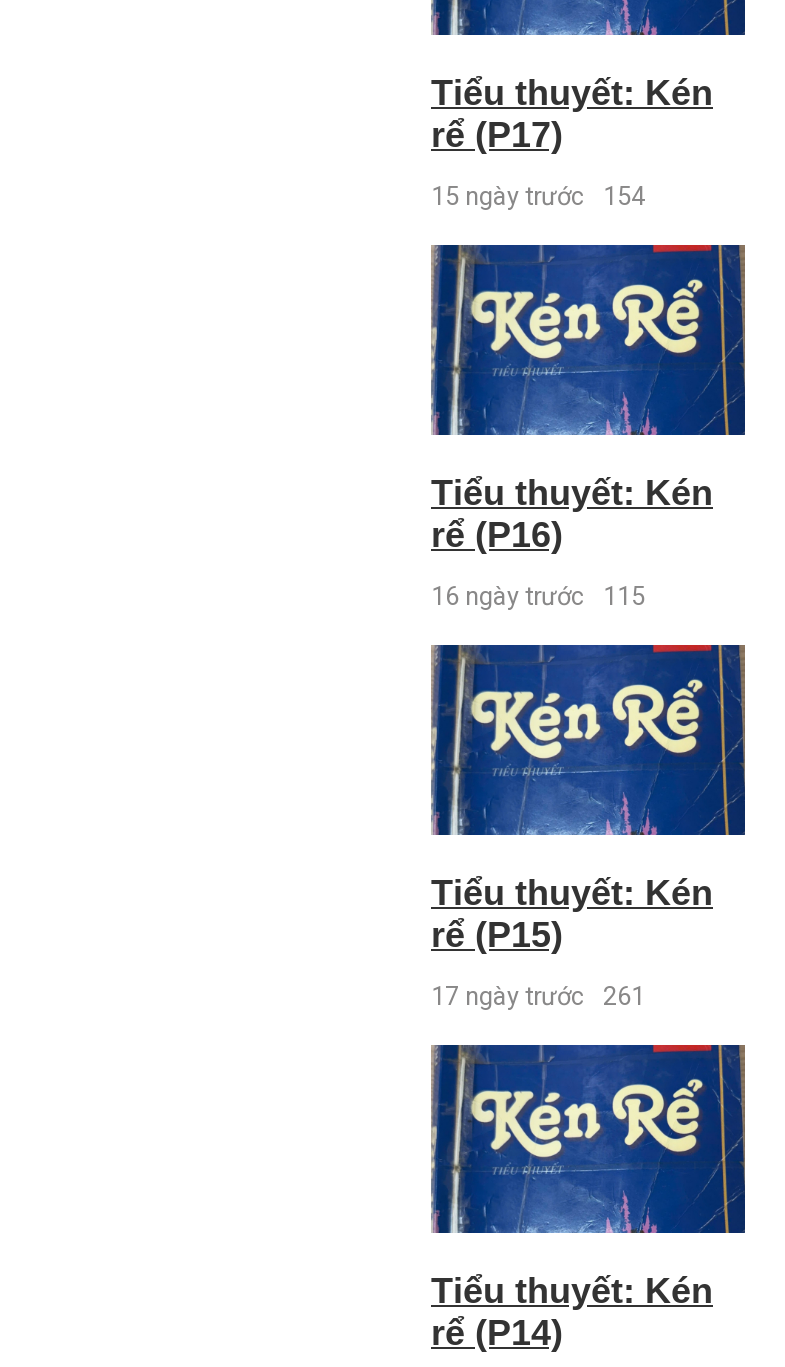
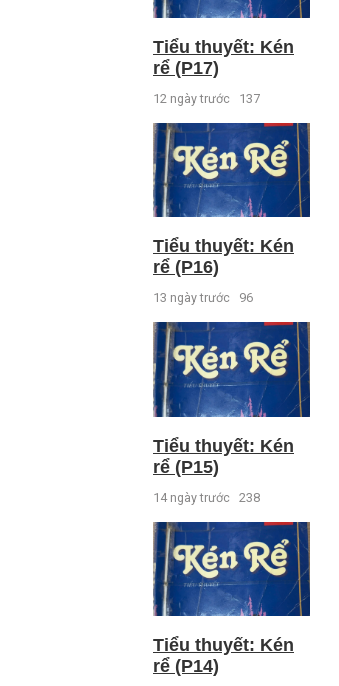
- 15 ngày trước 154
+ 12 ngày trước 137

- 16 ngày trước 115
+ 13 ngày trước 96

- 17 ngày trước 261
+ 14 ngày trước 238
